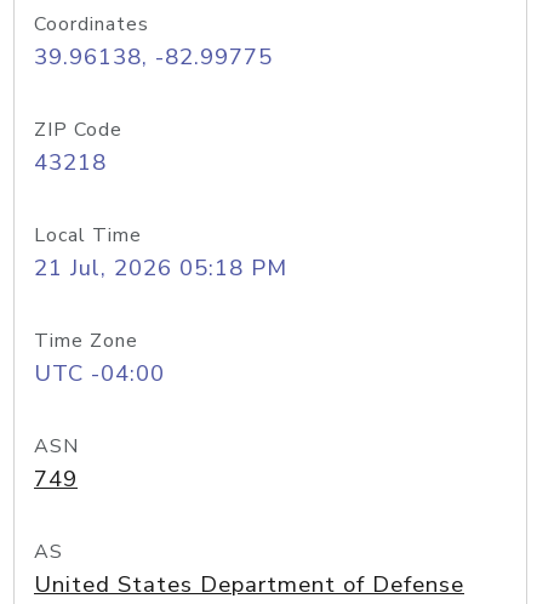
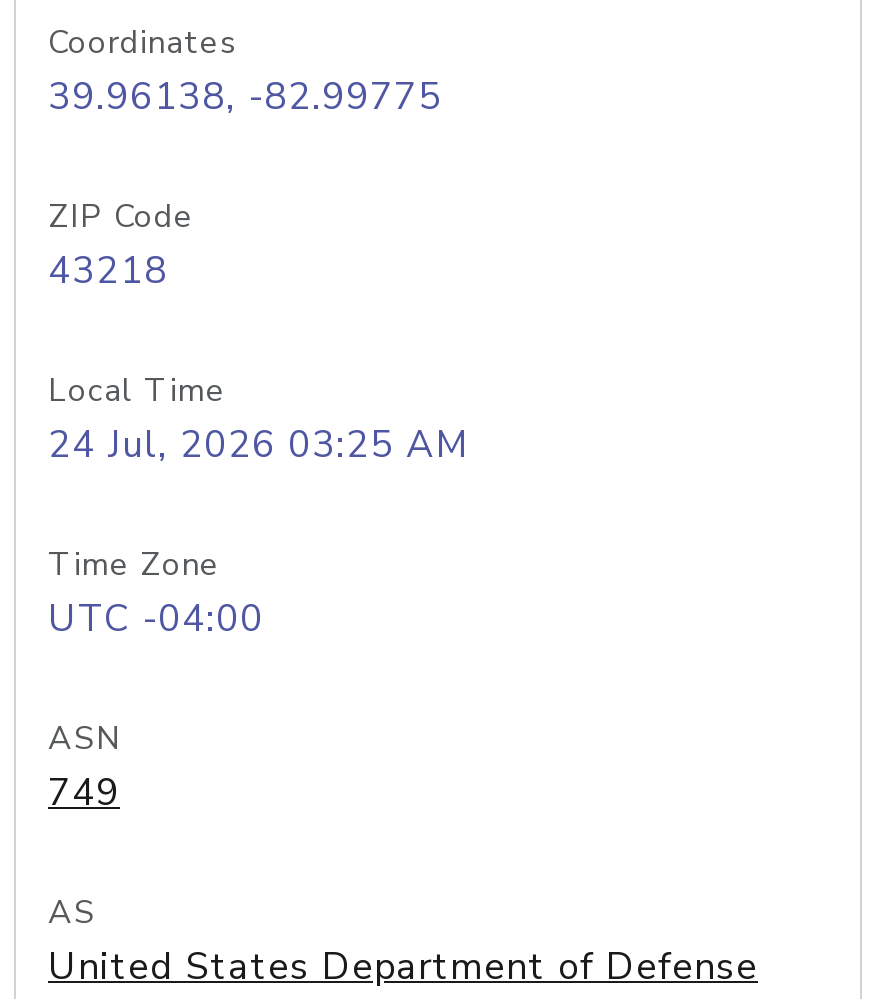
- 21 Jul, 2026 05:18 PM
+ 24 Jul, 2026 03:25 AM
